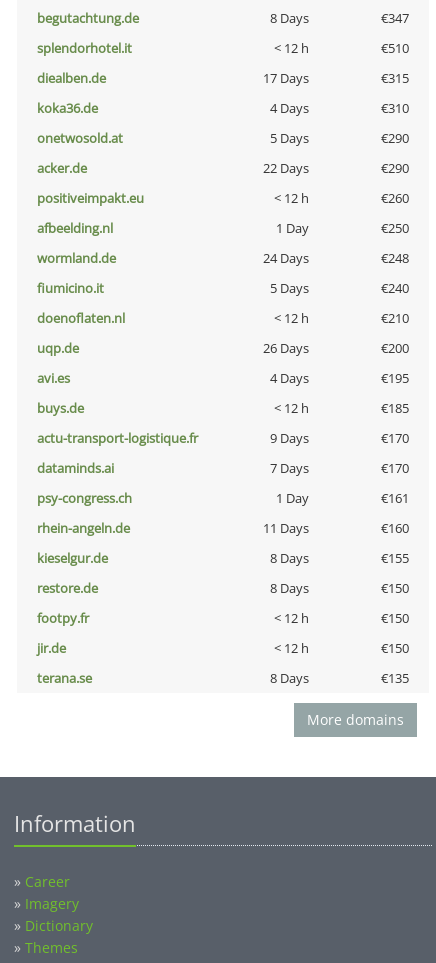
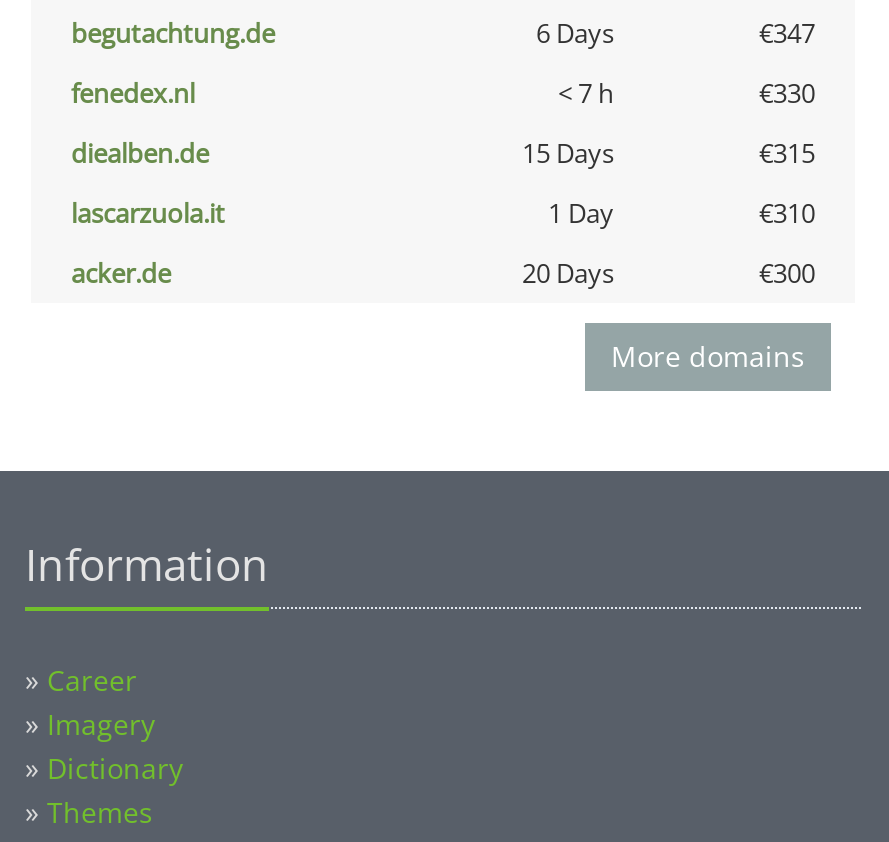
- 8 Days
+ 6 Days

- splendorhotel.it
- < 12 h
- €510
+ fenedex.nl
+ < 7 h
+ €330

- 17 Days
+ 15 Days

- koka36.de
- 4 Days
+ lascarzuola.it
+ 1 Day

- onetwosold.at
- 5 Days
- €290

- 22 Days
- €290
- positiveimpakt.eu
- < 12 h
- €260
- afbeelding.nl
- 1 Day
- €250
- wormland.de
- 24 Days
- €248
- fiumicino.it
- 5 Days
- €240
- doenoflaten.nl
- < 12 h
- €210
- uqp.de
- 26 Days
- €200
- avi.es
- 4 Days
- €195
- buys.de
- < 12 h
- €185
- actu-transport-logistique.fr
- 9 Days
- €170
- dataminds.ai
- 7 Days
- €170
- psy-congress.ch
- 1 Day
- €161
- rhein-angeln.de
- 11 Days
- €160
- kieselgur.de
- 8 Days
- €155
- restore.de
- 8 Days
- €150
- footpy.fr
- < 12 h
- €150
- jir.de
- < 12 h
- €150
- terana.se
- 8 Days
- €135
+ 20 Days
+ €300
